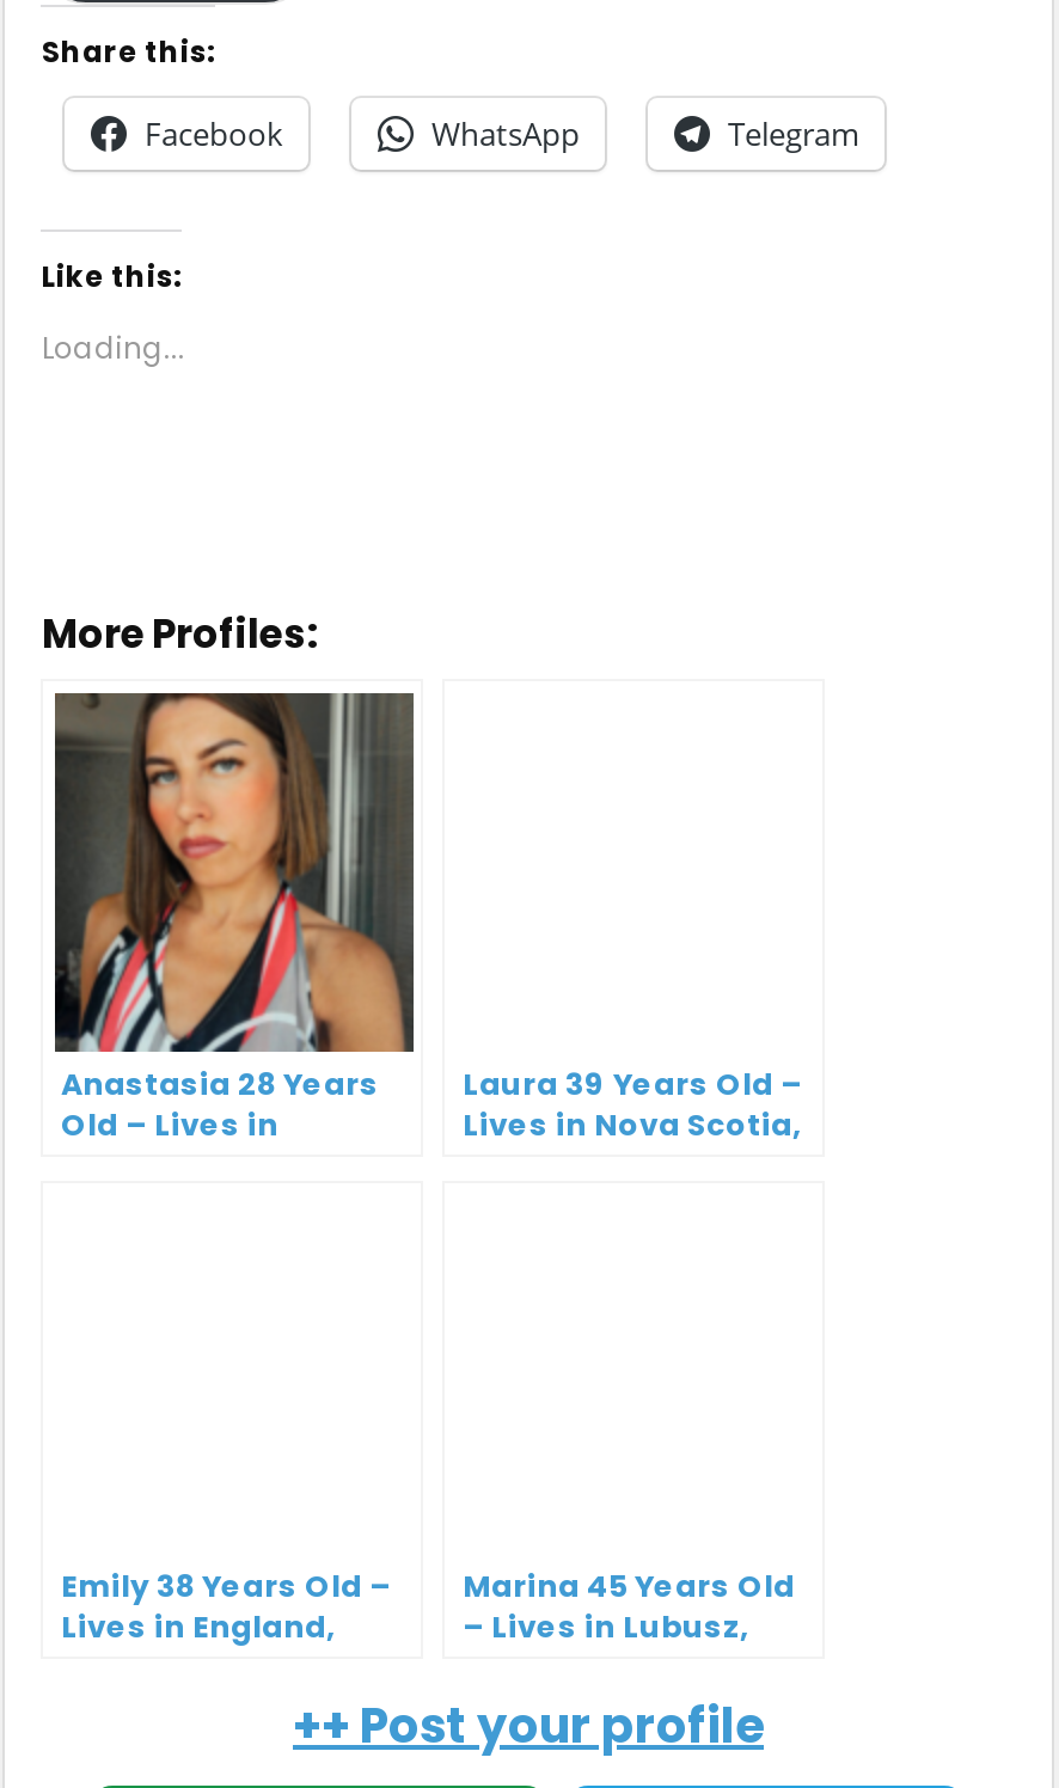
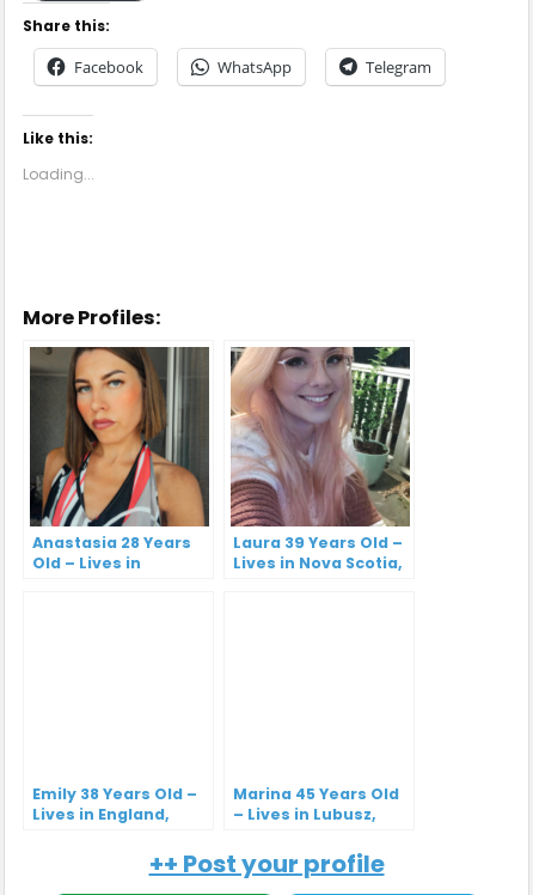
+ [image]
